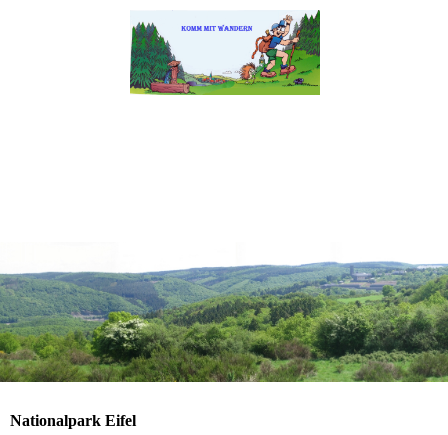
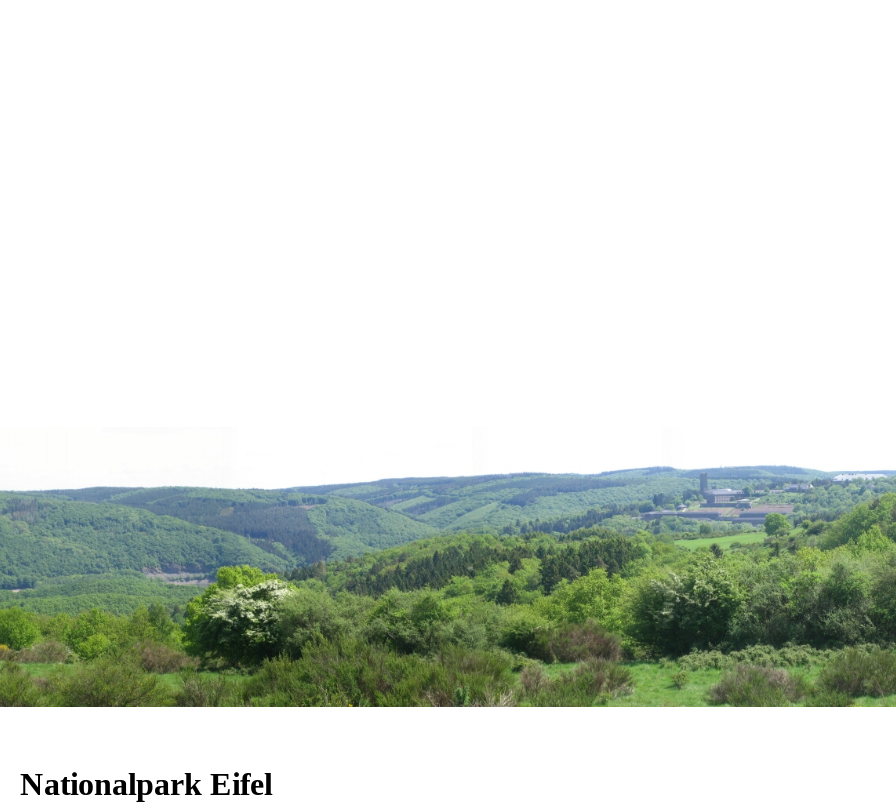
- [image]
